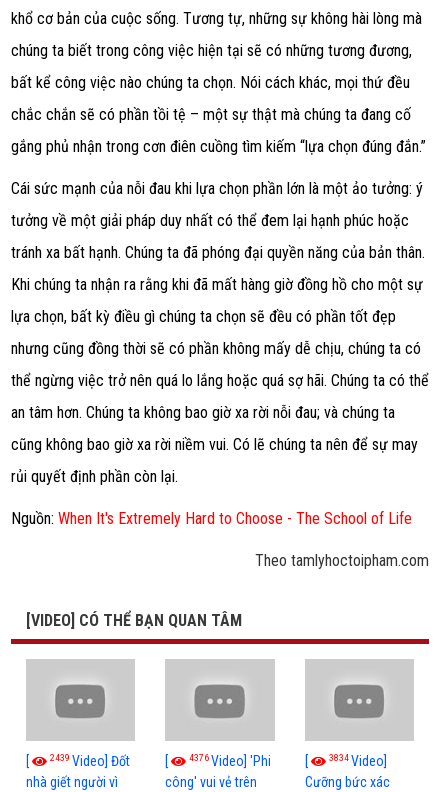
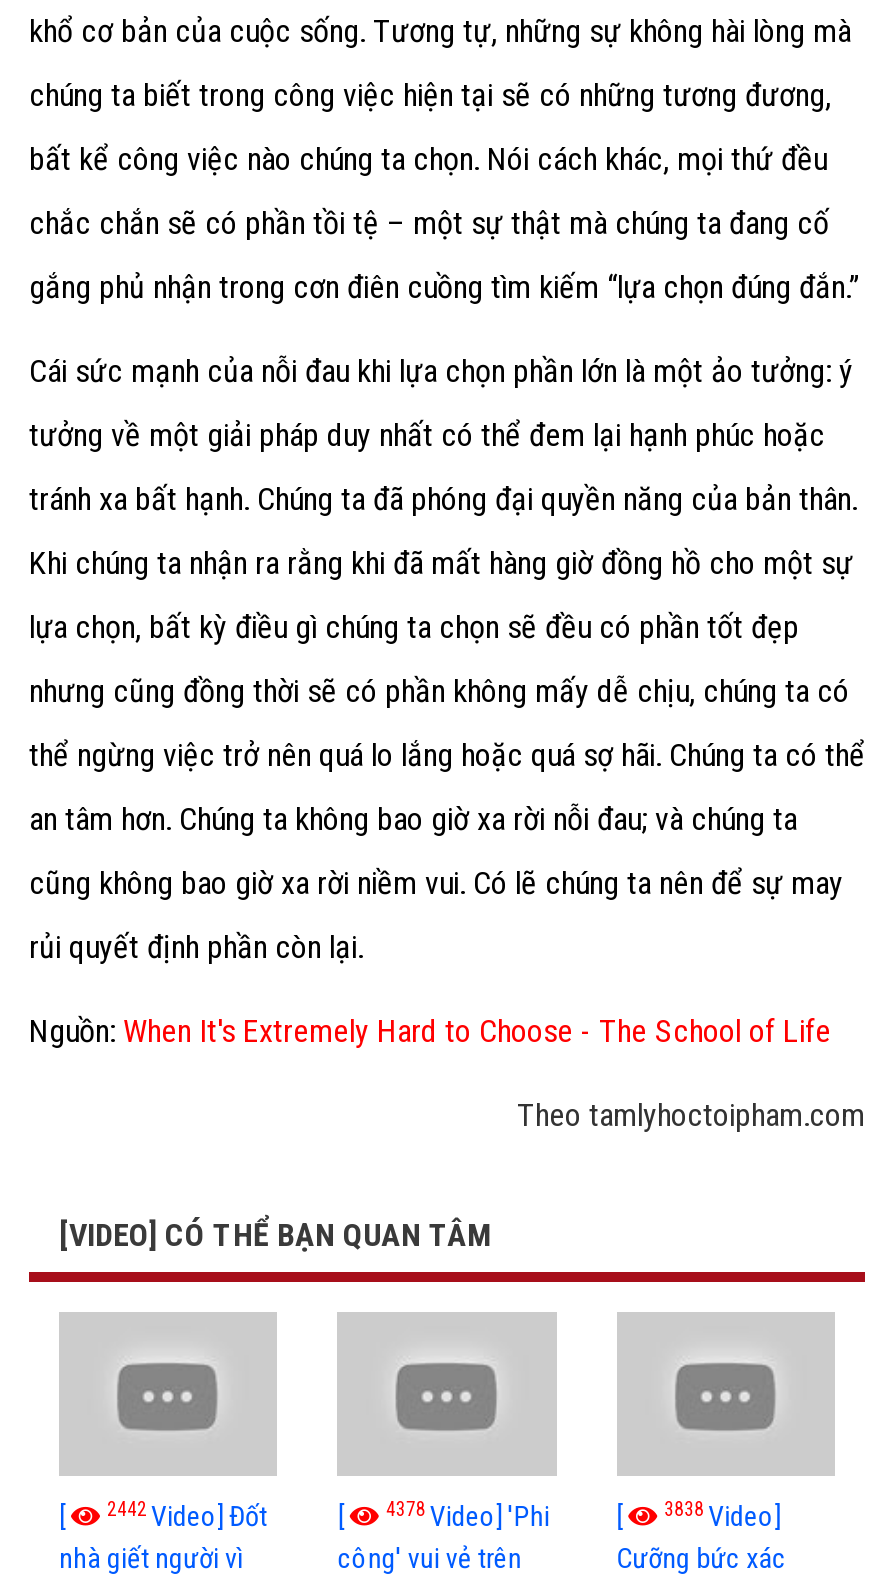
- 2439 Video] Đốt
+ 2442 Video] Đốt

- 4376Video] 'Phi
+ 4378Video] 'Phi

- 3834 Video]
+ 3838 Video]
